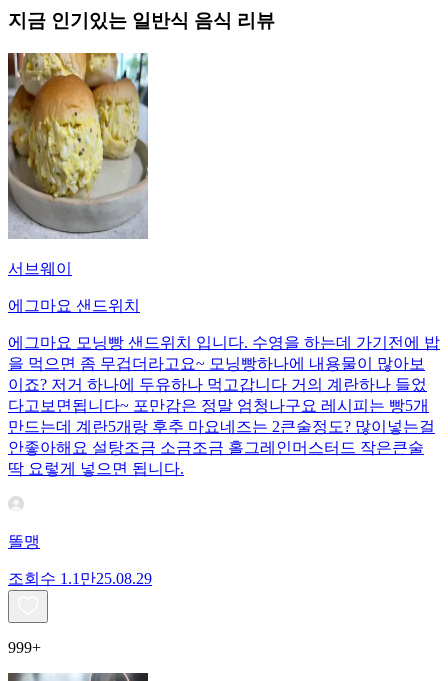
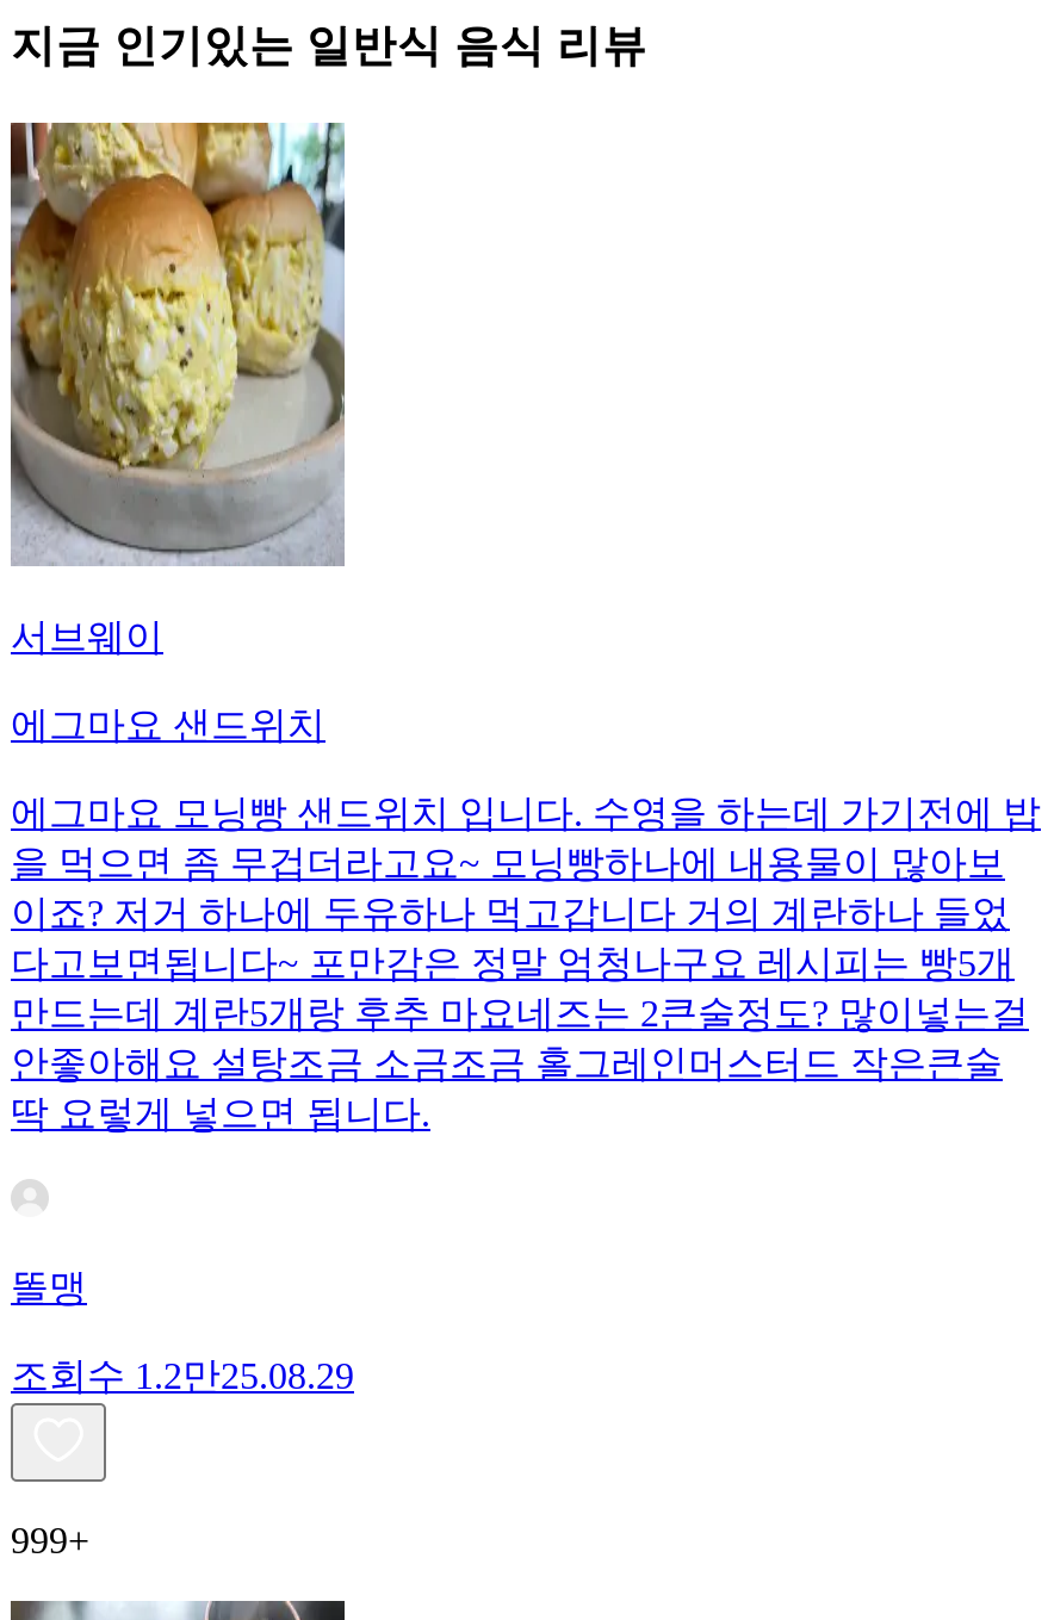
- 조회수 1.1만 25.08.29
+ 조회수 1.2만 25.08.29
